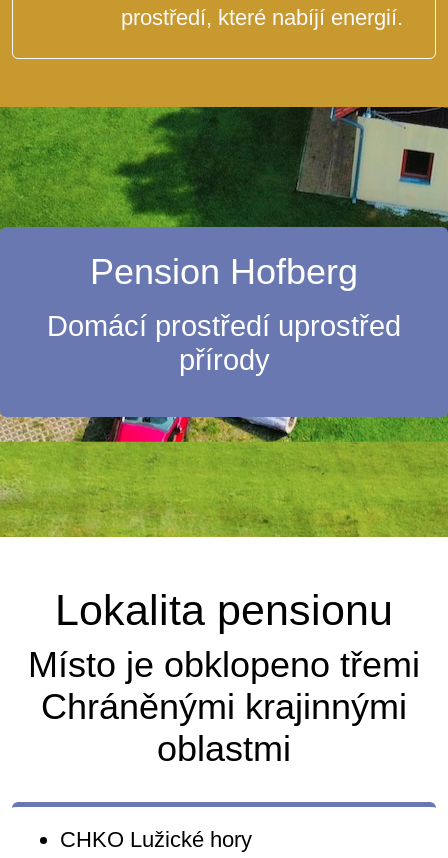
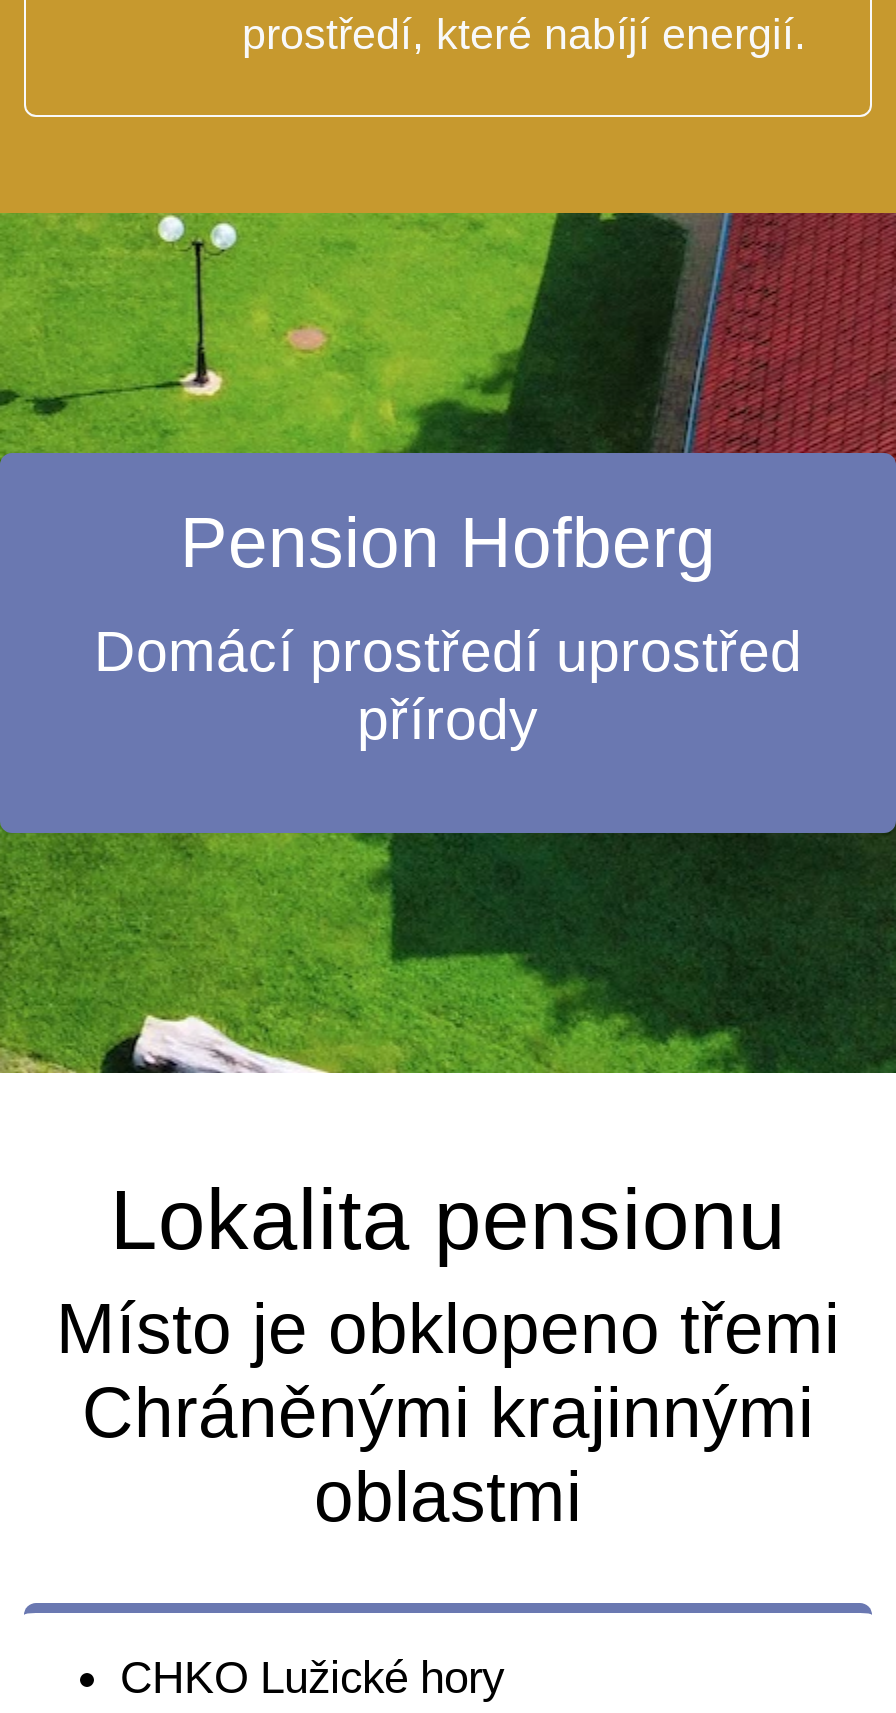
- [image]
+ [image]

- [image]
+ [image]
